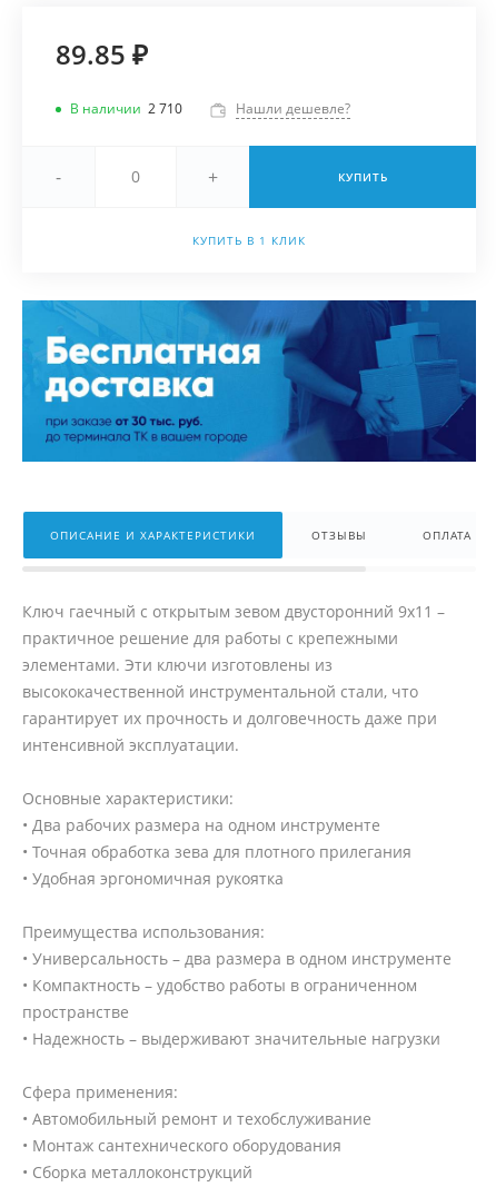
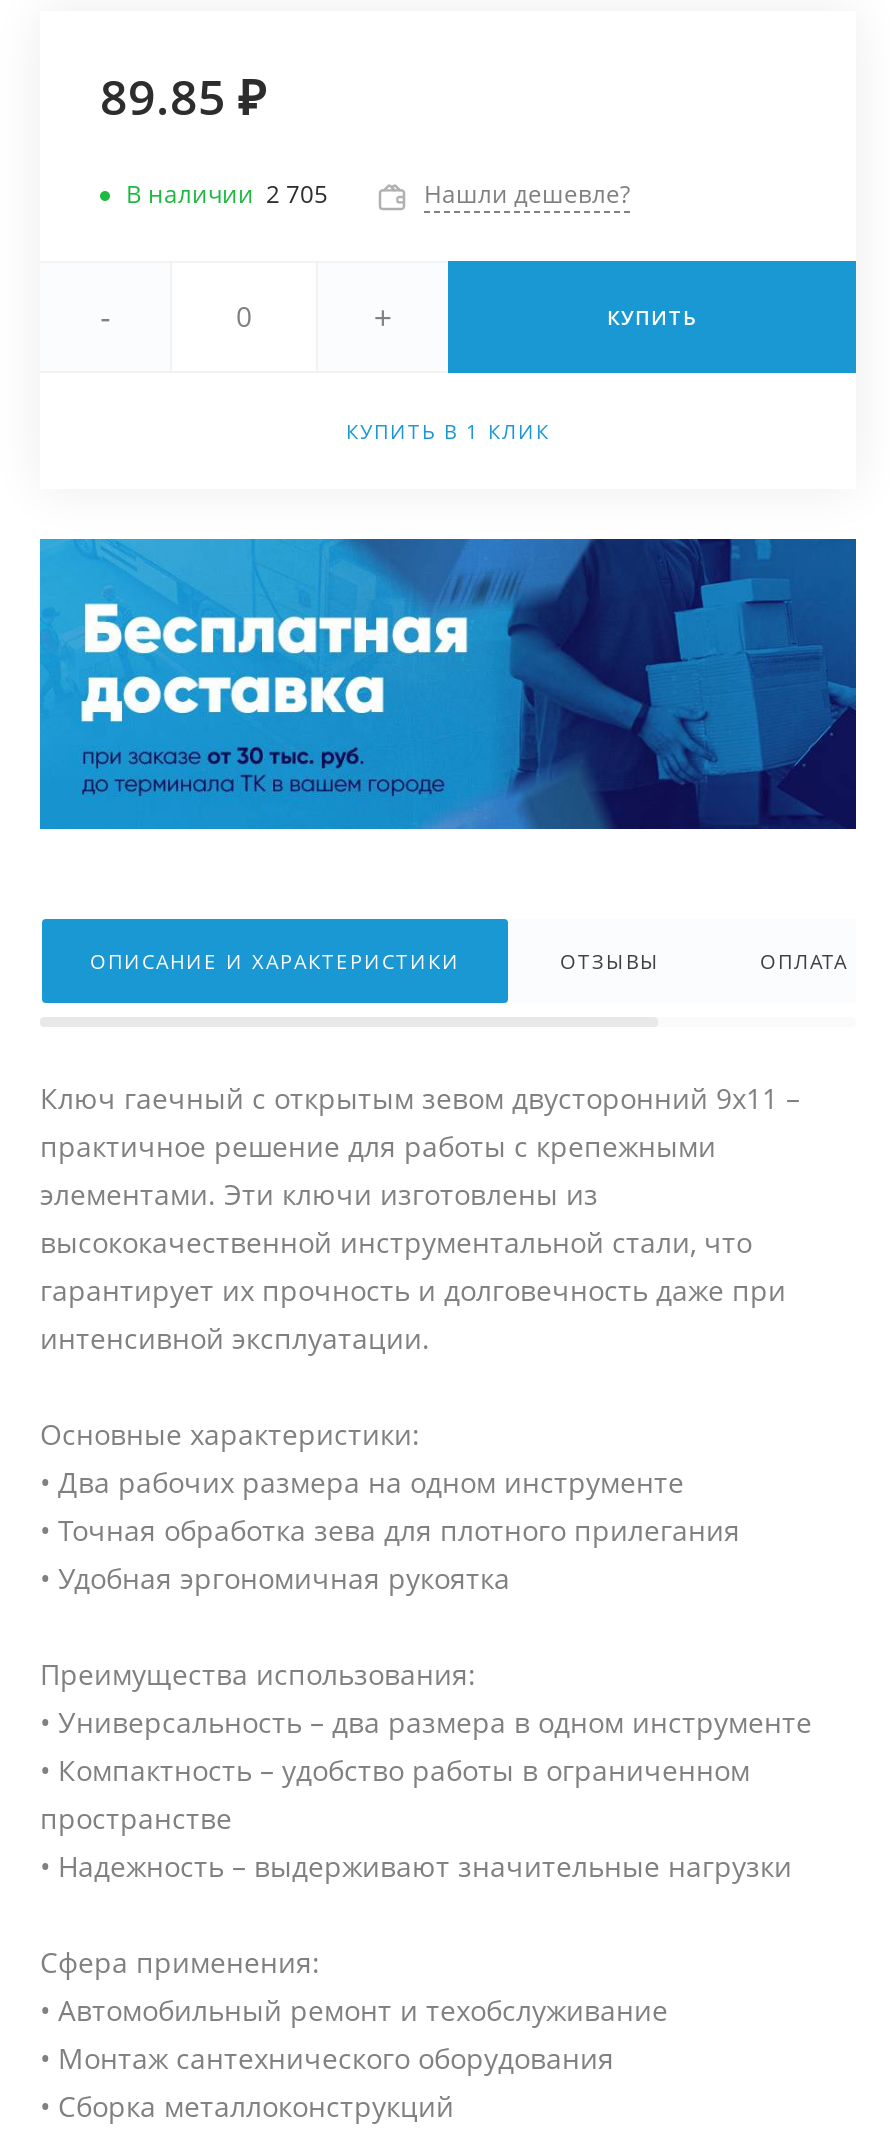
- В наличии 2 710
+ В наличии 2 705
